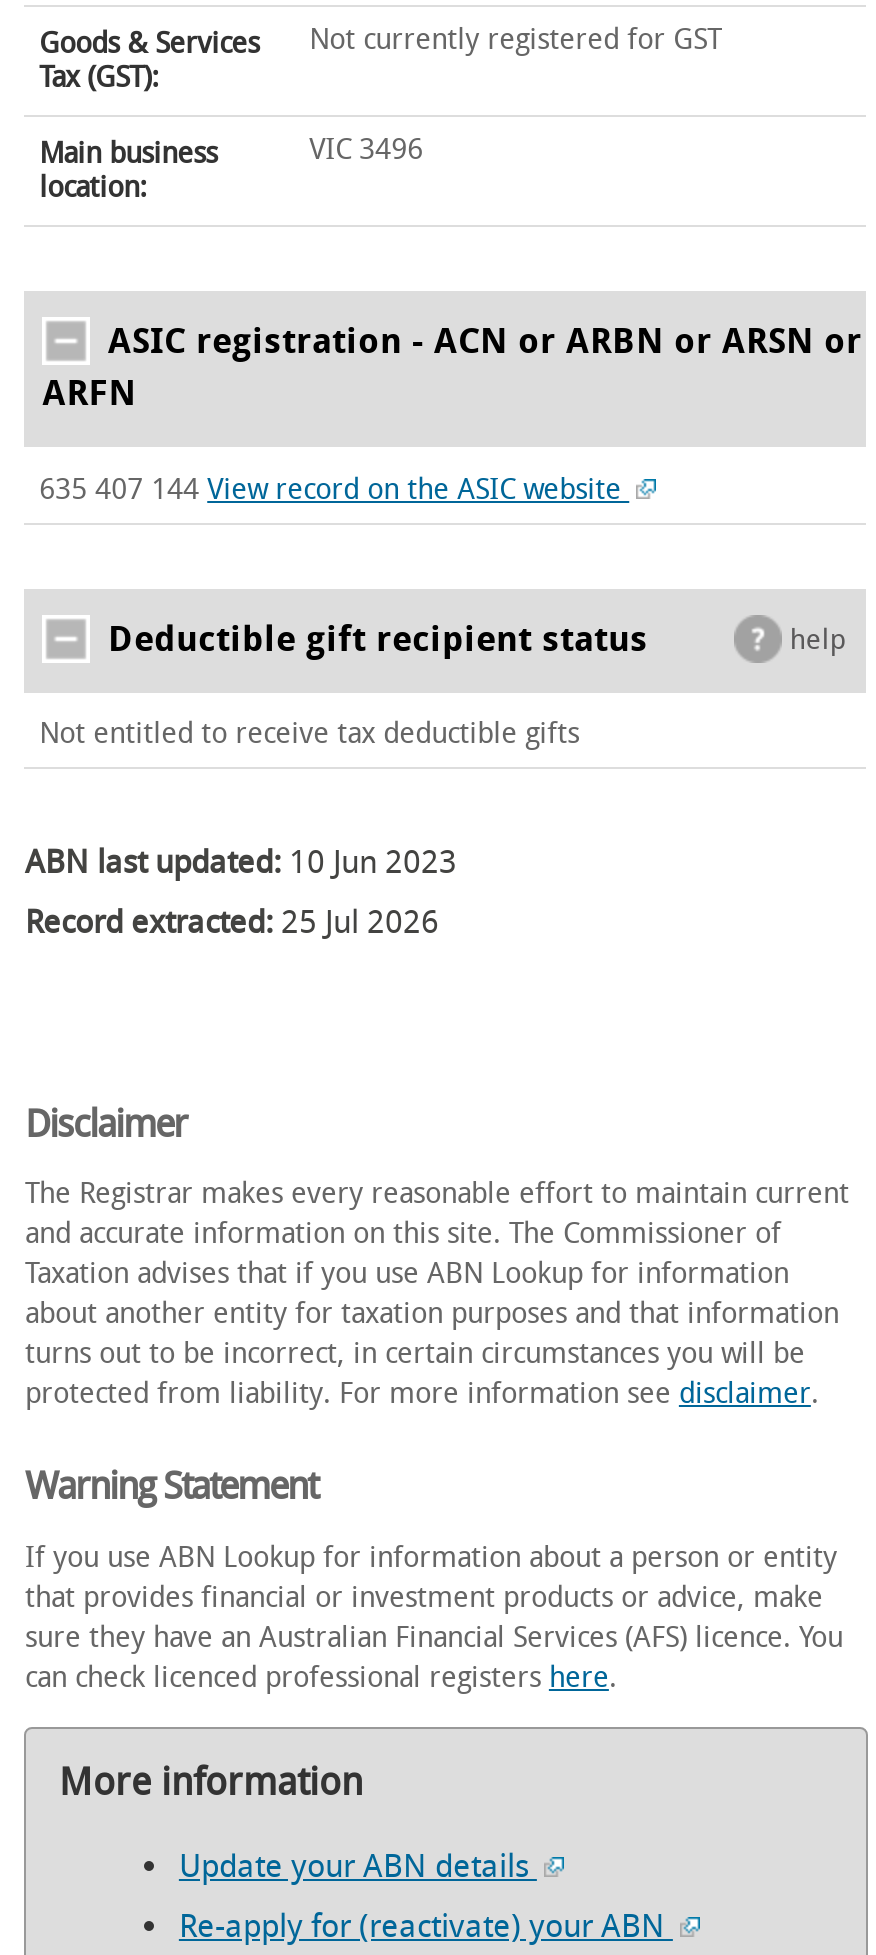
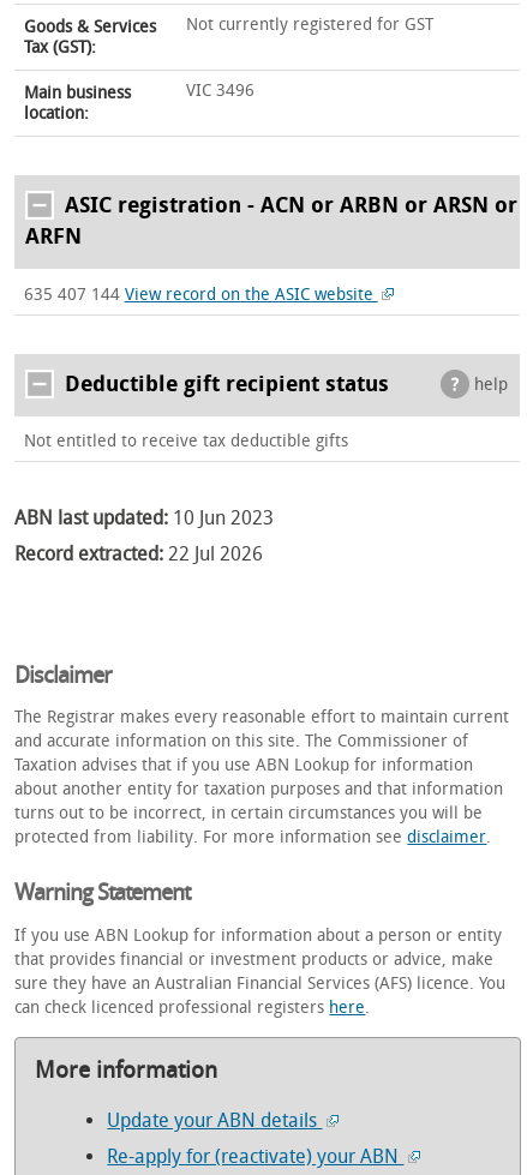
- Record extracted: 25 Jul 2026
+ Record extracted: 22 Jul 2026
